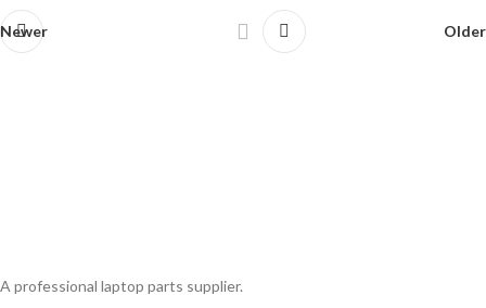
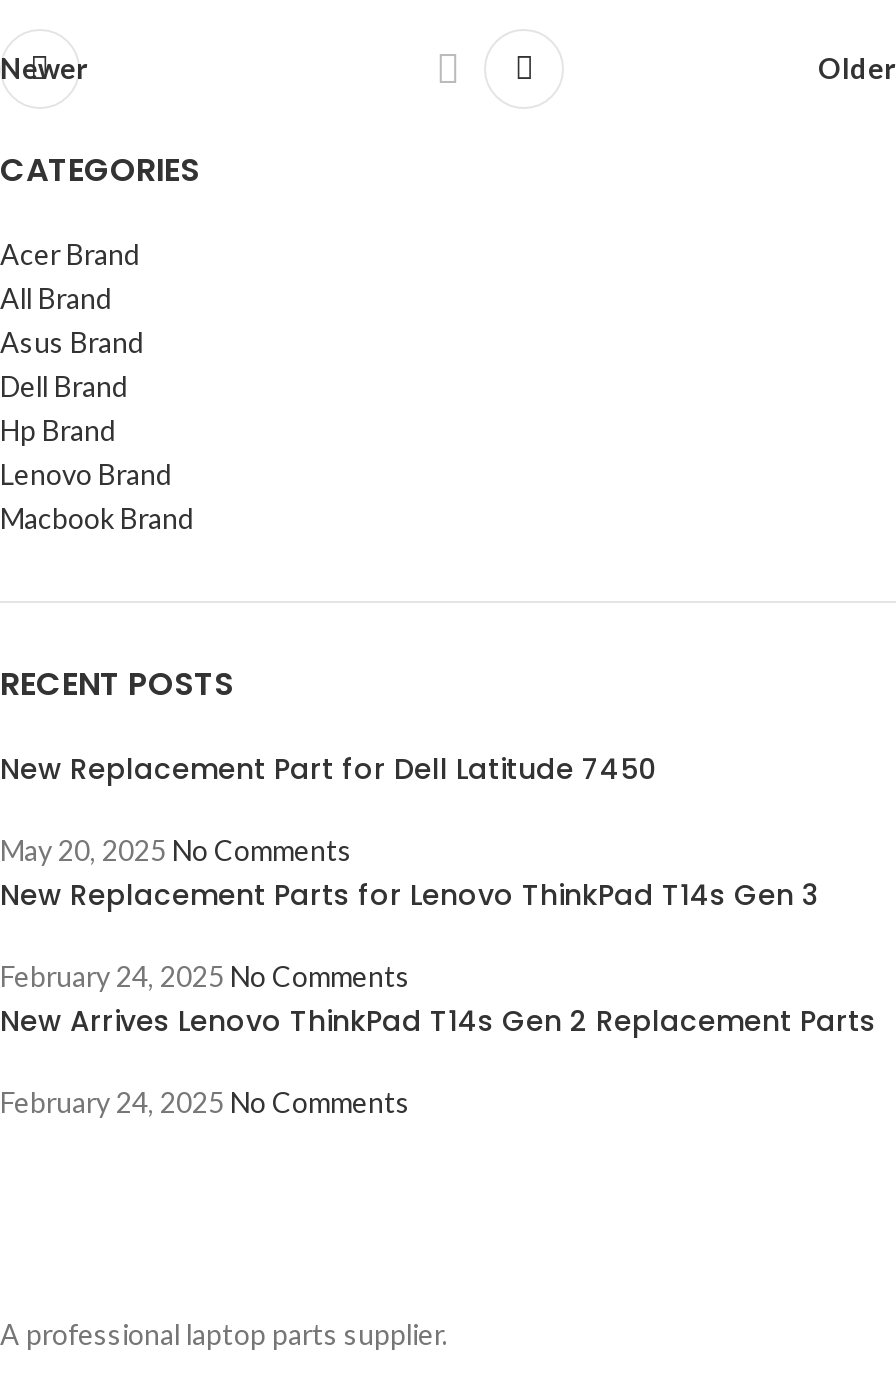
+ CATEGORIES
+ Acer Brand
+ All Brand
+ Asus Brand
+ Dell Brand
+ Hp Brand
+ Lenovo Brand
+ Macbook Brand

+ RECENT POSTS
+ New Replacement Part for Dell Latitude 7450
+ May 20, 2025 No Comments
+ New Replacement Parts for Lenovo ThinkPad T14s Gen 3
+ February 24, 2025 No Comments
+ New Arrives Lenovo ThinkPad T14s Gen 2 Replacement Parts
+ February 24, 2025 No Comments
